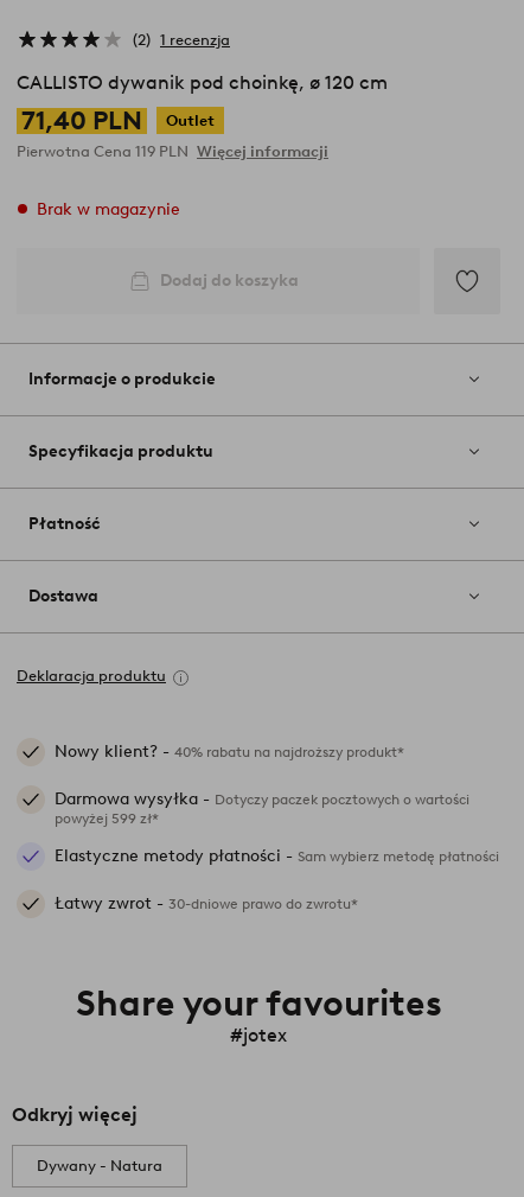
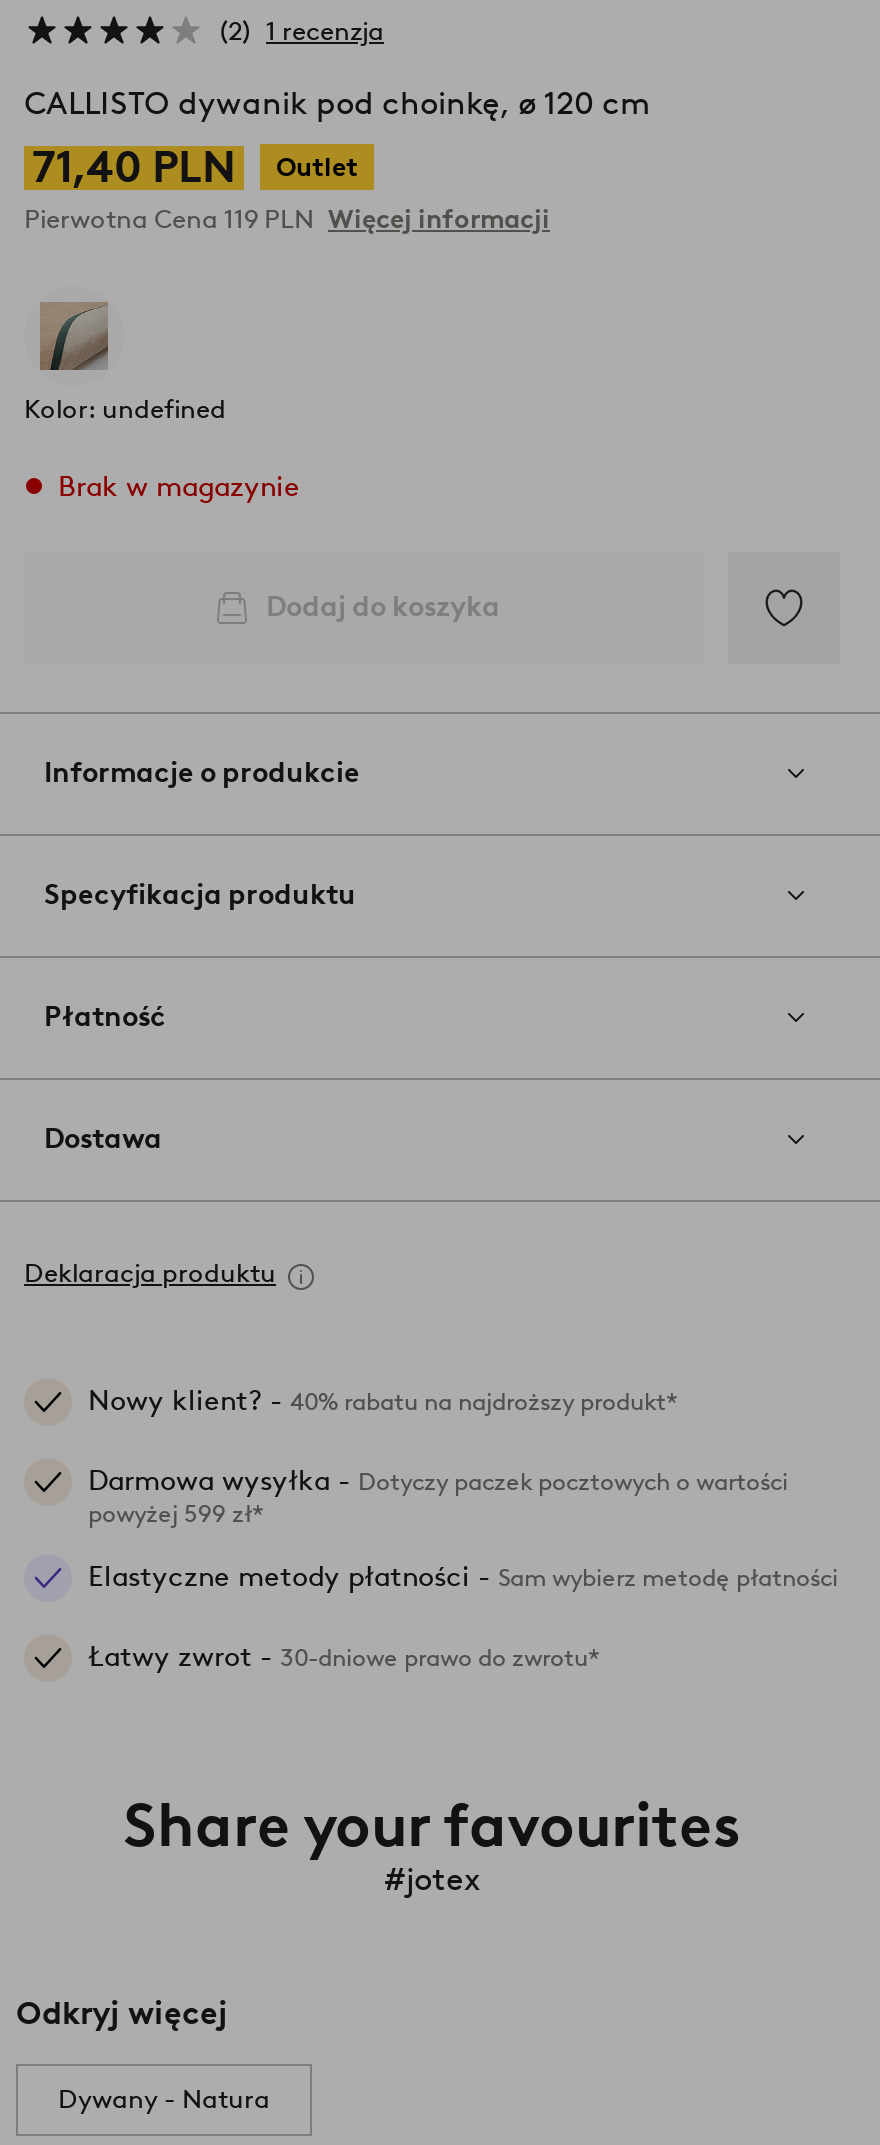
+ [image]
+ Kolor: undefined
